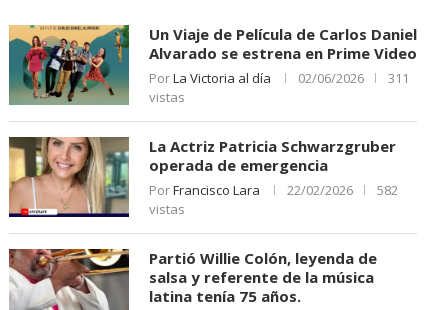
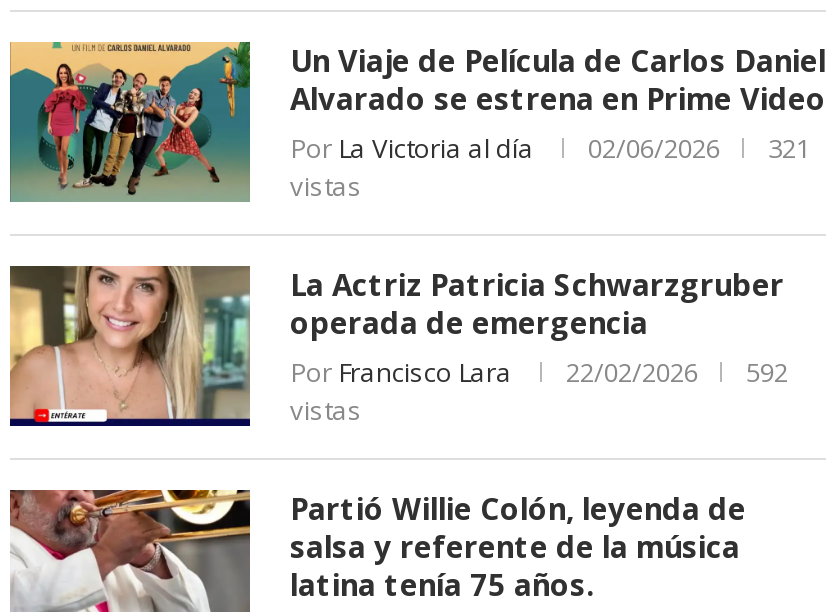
- Por La Victoria al día 02/06/2026 311
+ Por La Victoria al día 02/06/2026 321

- Por Francisco Lara 22/02/2026 582
+ Por Francisco Lara 22/02/2026 592
